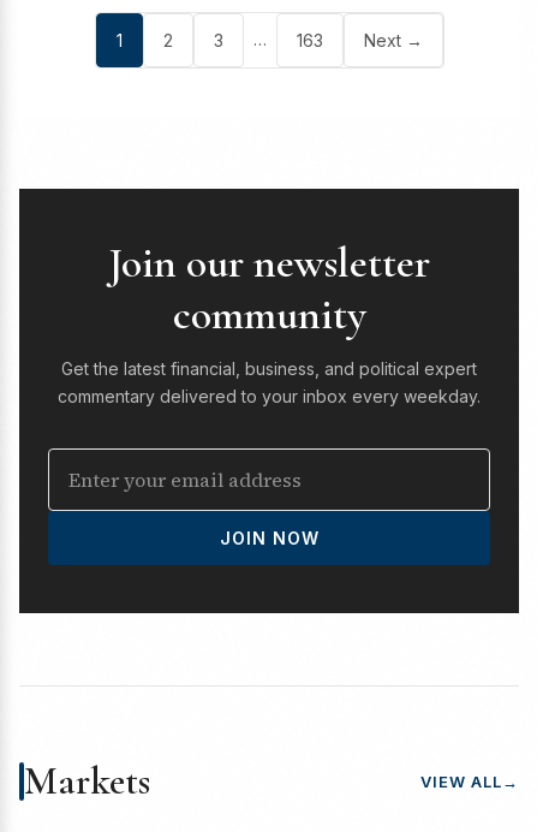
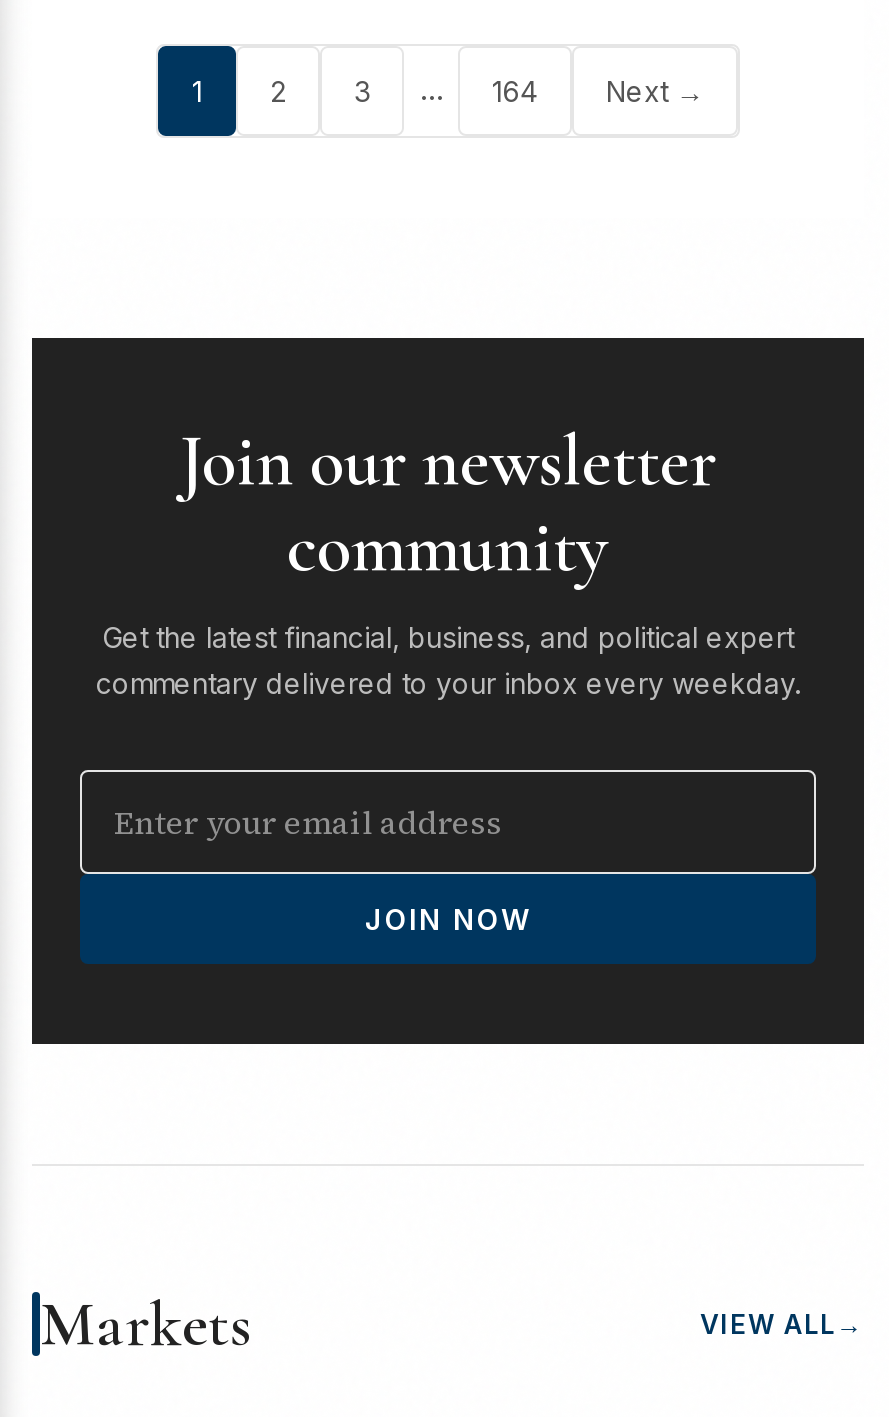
- 163
+ 164
